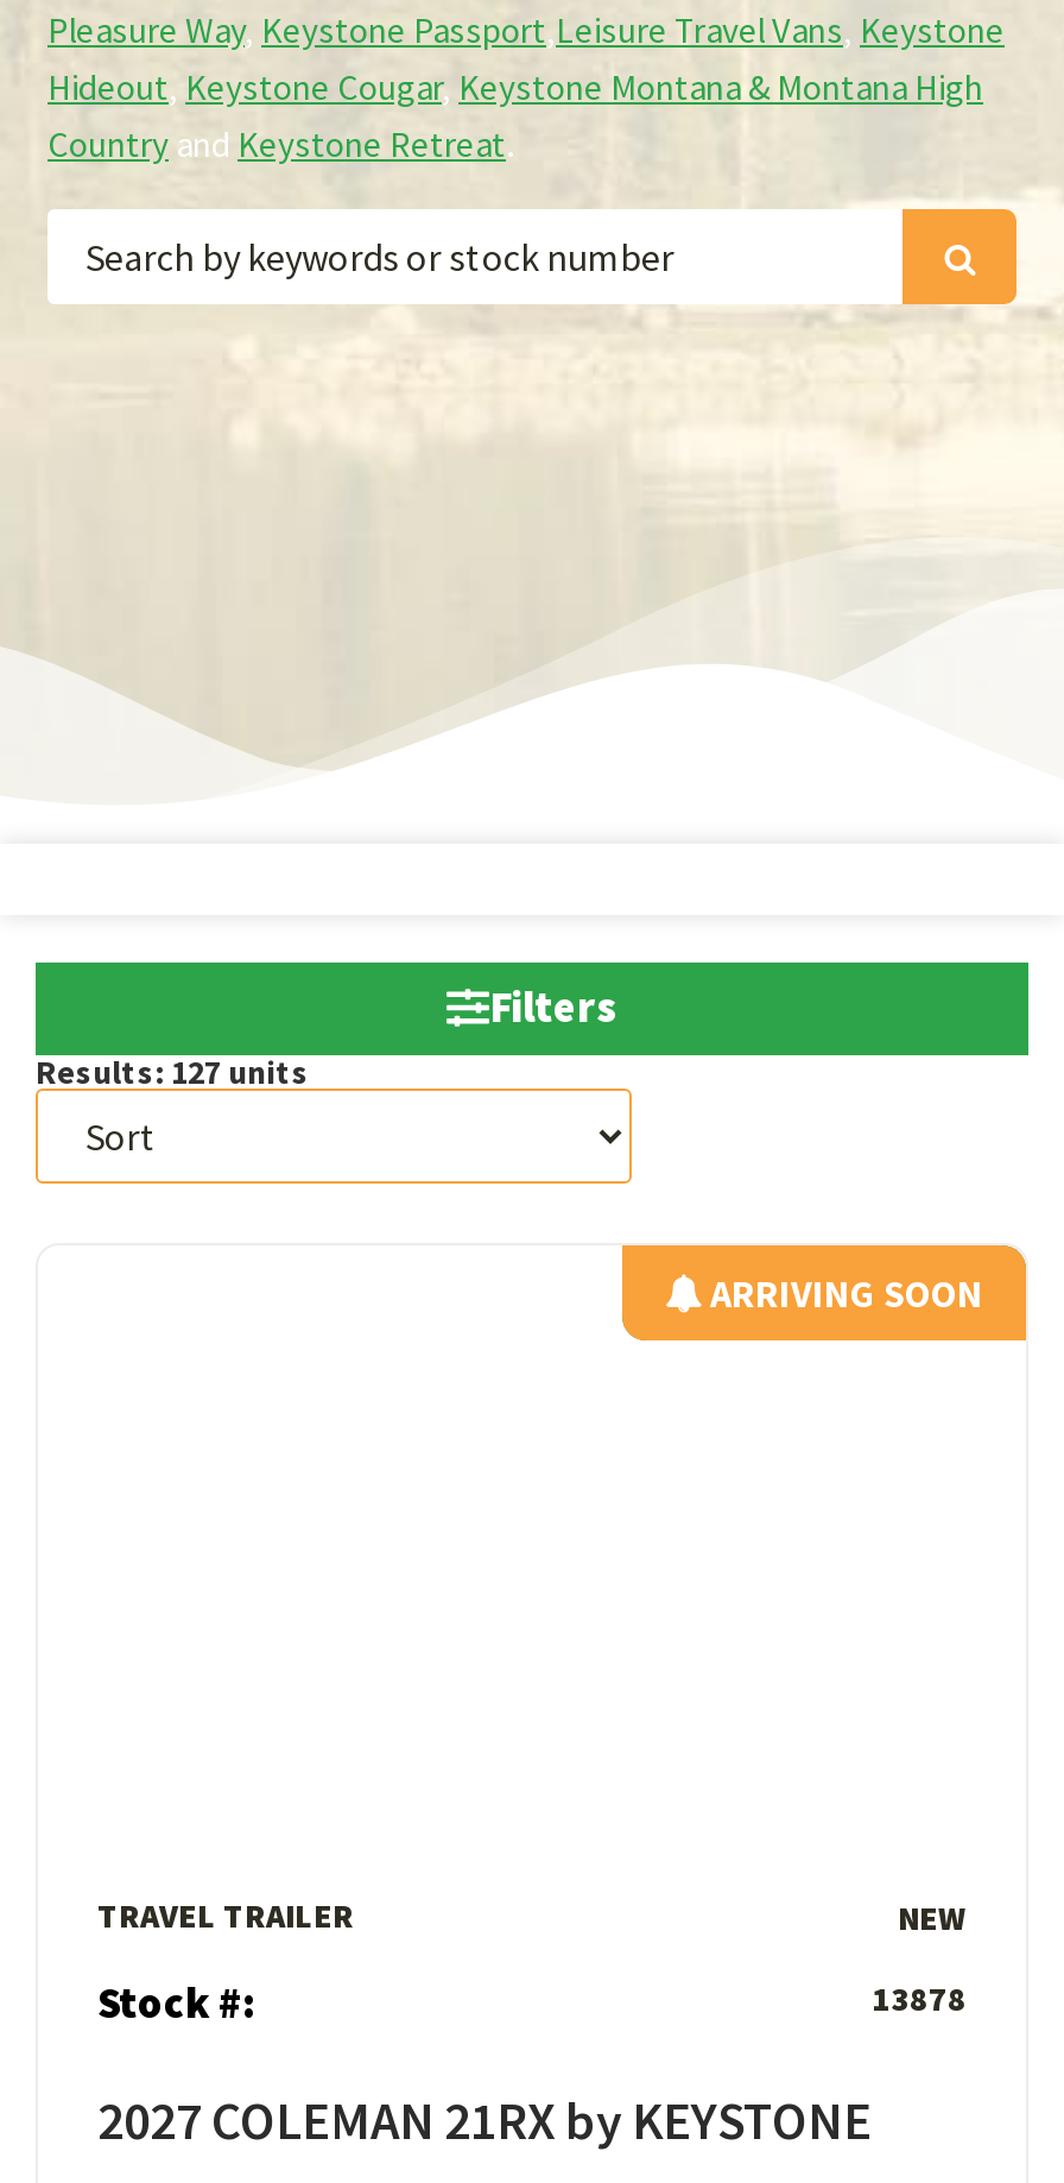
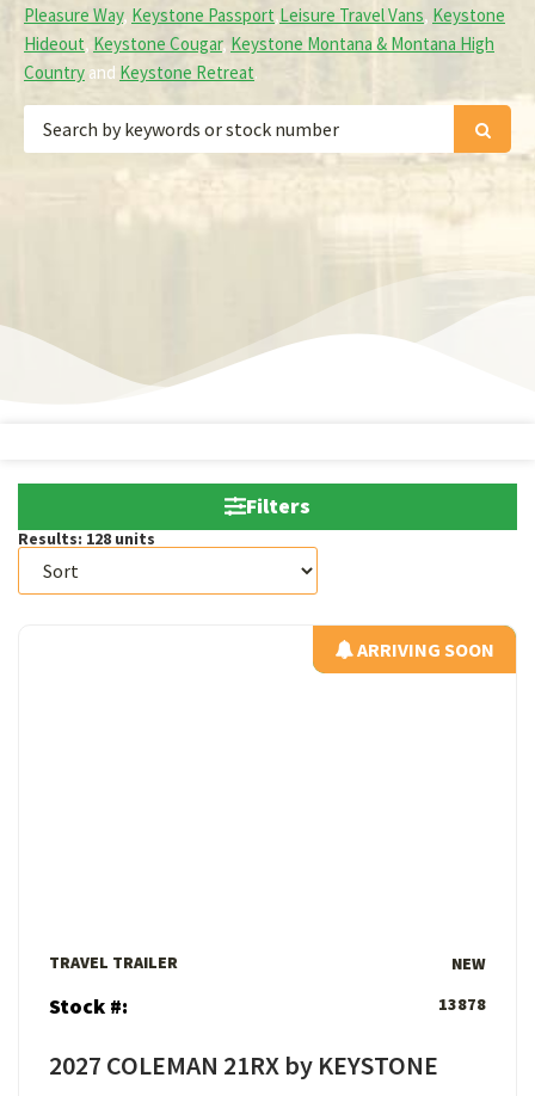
- Results:127units
+ Results:128units
